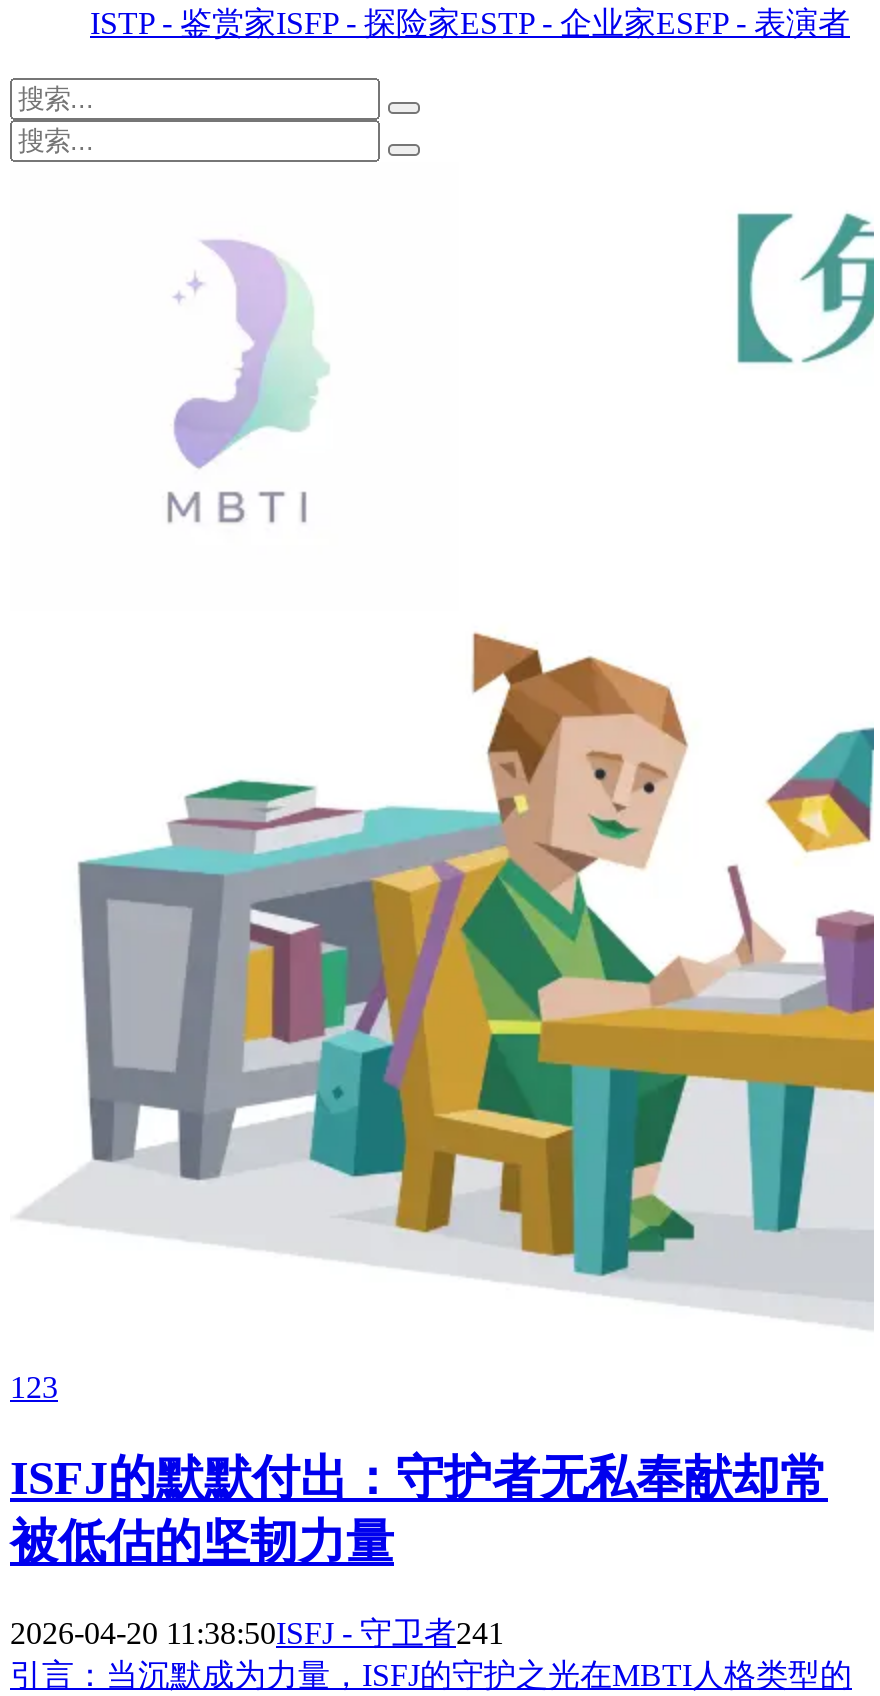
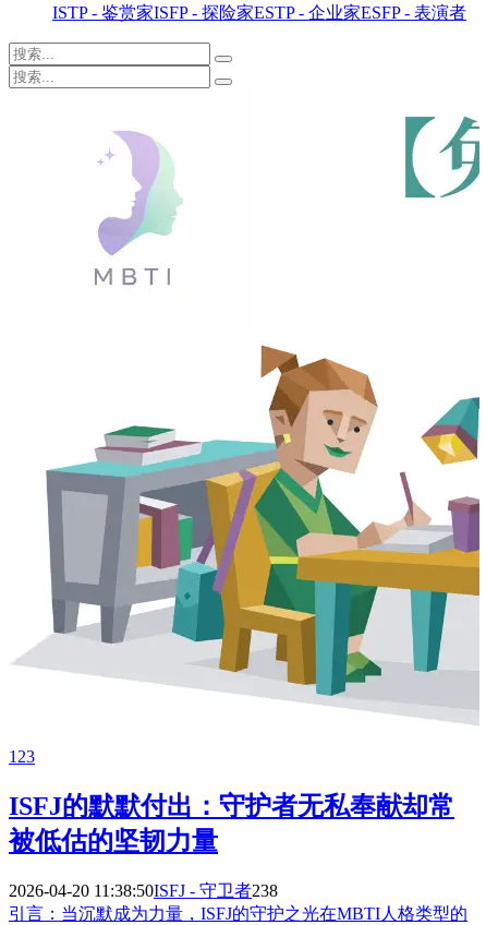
- 2026-04-20 11:38:50ISFJ - 守卫者241
+ 2026-04-20 11:38:50ISFJ - 守卫者238
